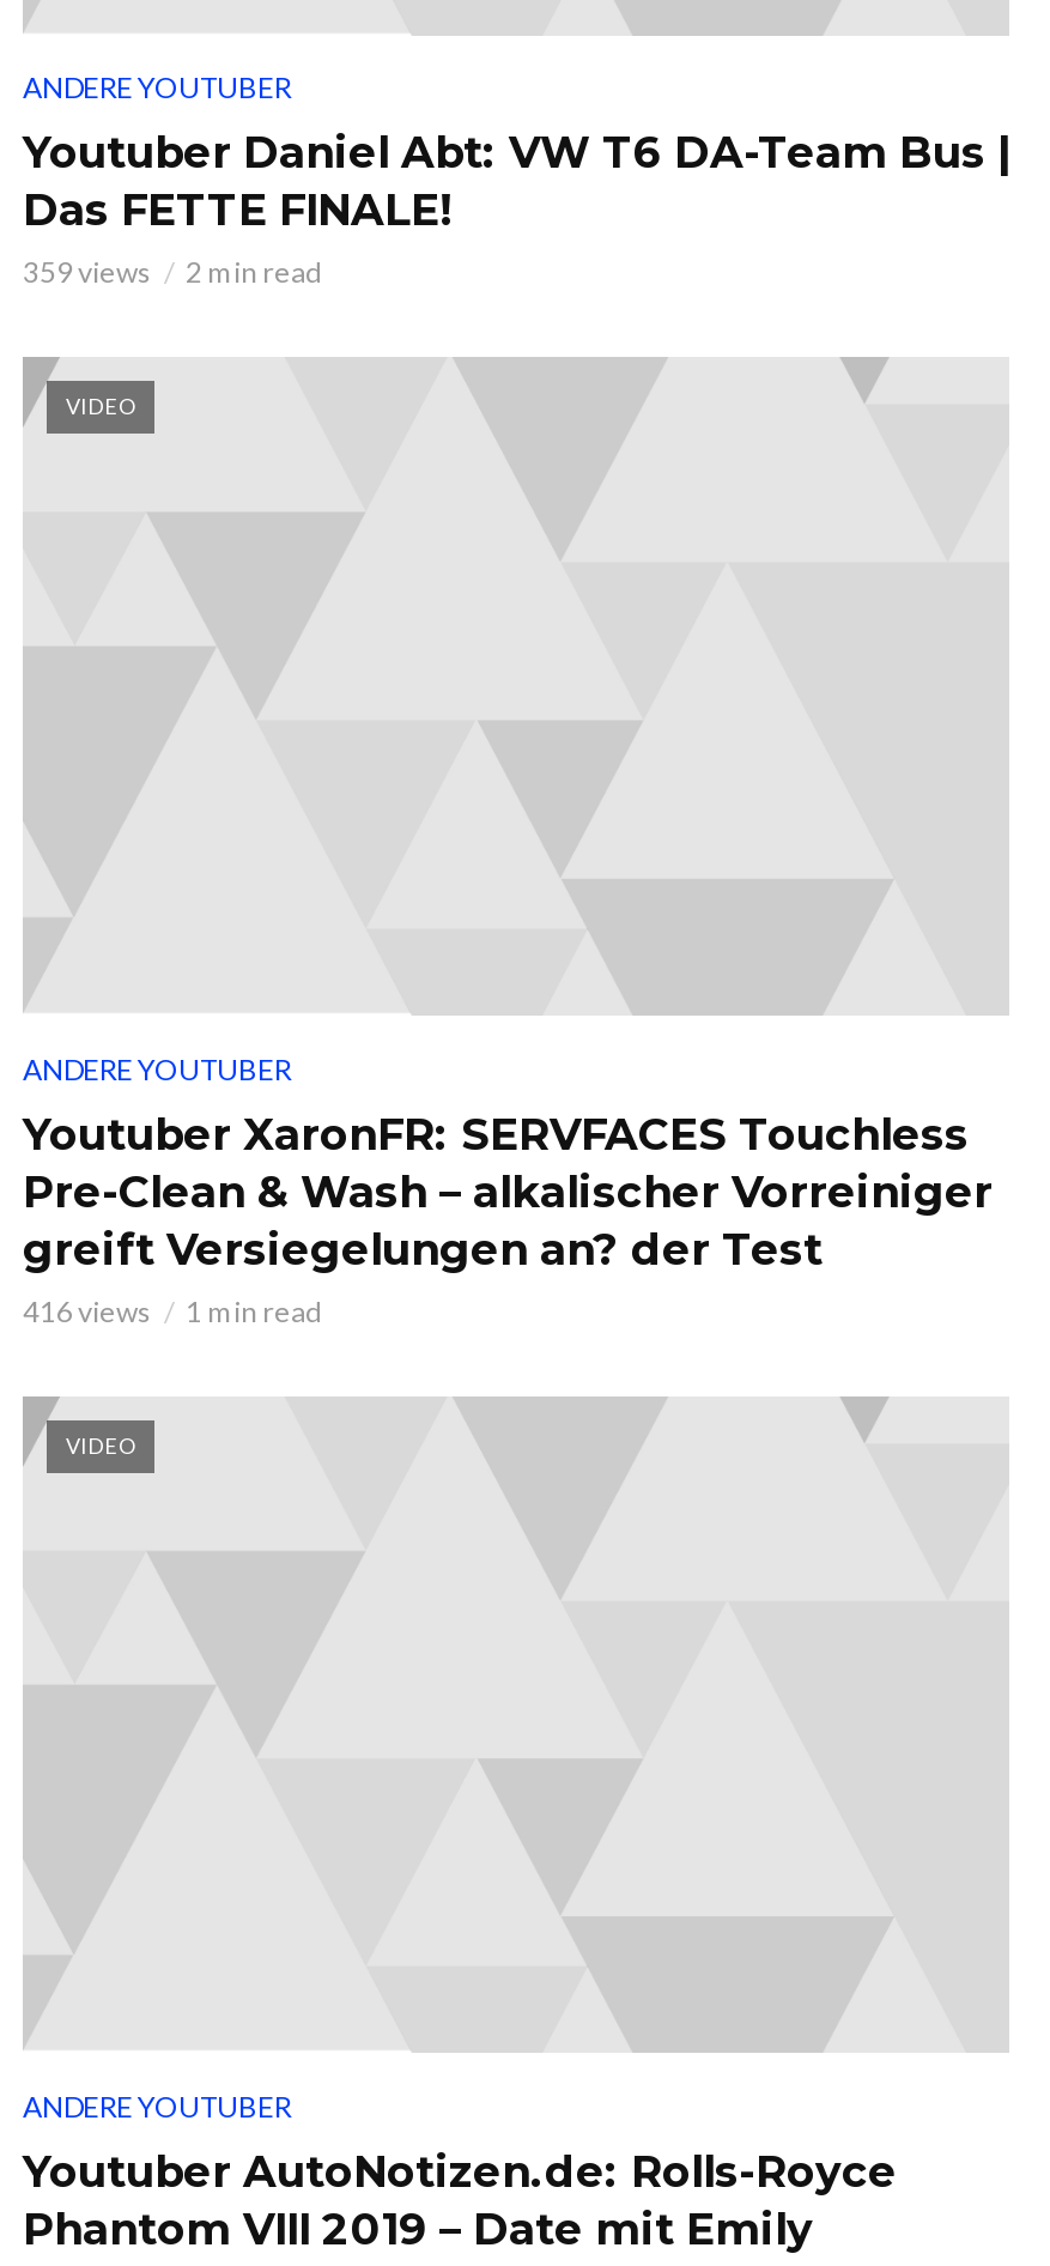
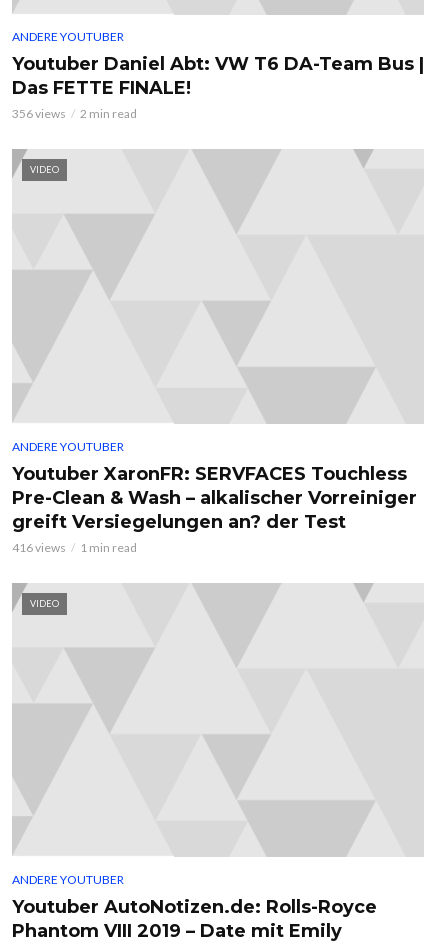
- 359 views 2 min read
+ 356 views 2 min read
